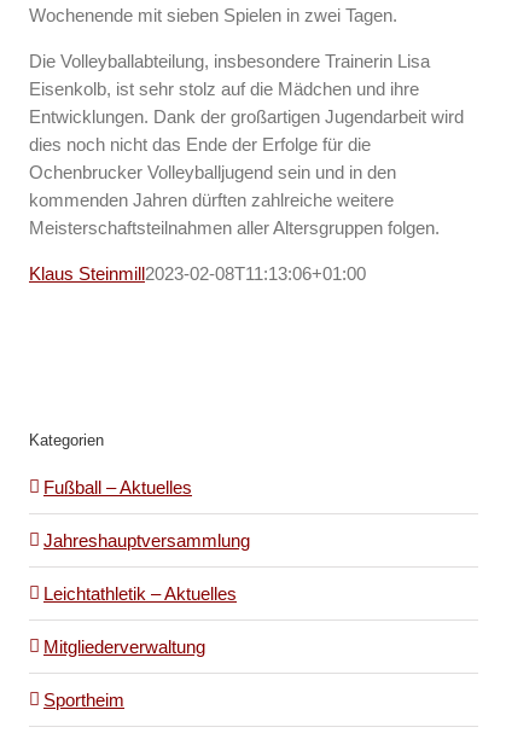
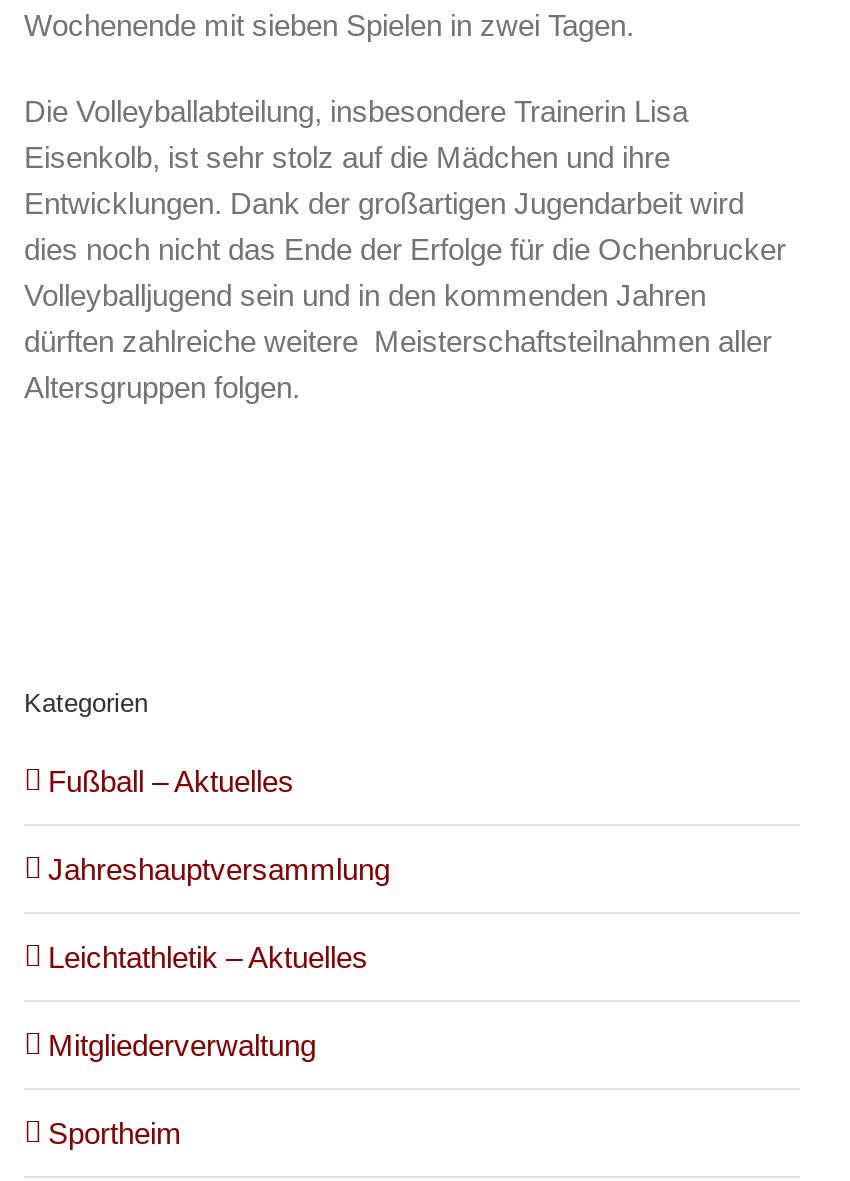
- dies noch nicht das Ende der Erfolge für die
- Ochenbrucker Volleyballjugend sein und in den
- kommenden Jahren dürften zahlreiche weitere
- Meisterschaftsteilnahmen aller Altersgruppen folgen.
- Klaus Steinmill2023-02-08T11:13:06+01:00
+ dies noch nicht das Ende der Erfolge für die Ochenbrucker
+ Volleyballjugend sein und in den kommenden Jahren
+ dürften zahlreiche weitere Meisterschaftsteilnahmen aller
+ Altersgruppen folgen.
